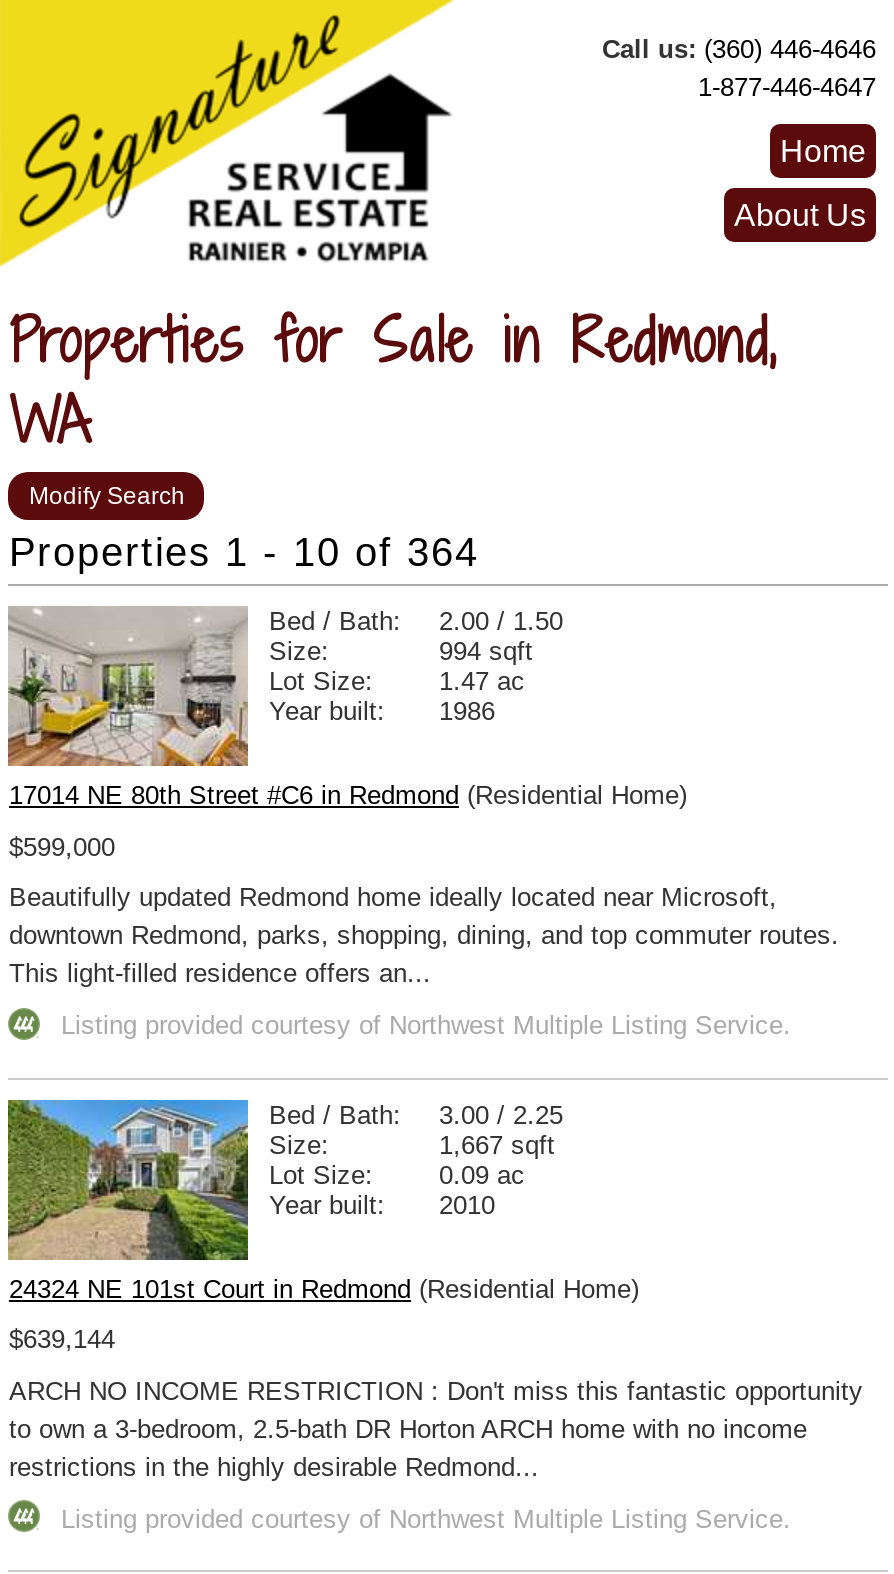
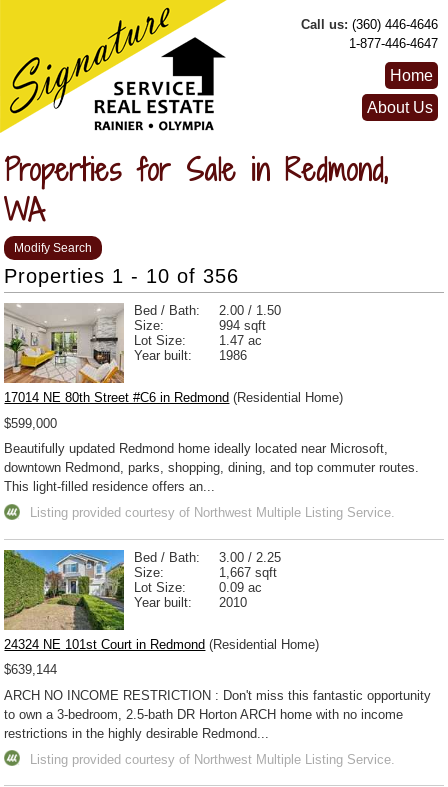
- Properties 1 - 10 of 364
+ Properties 1 - 10 of 356
